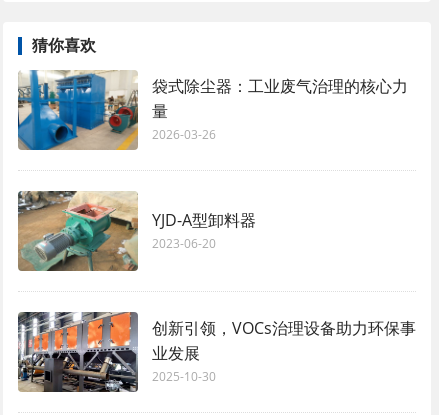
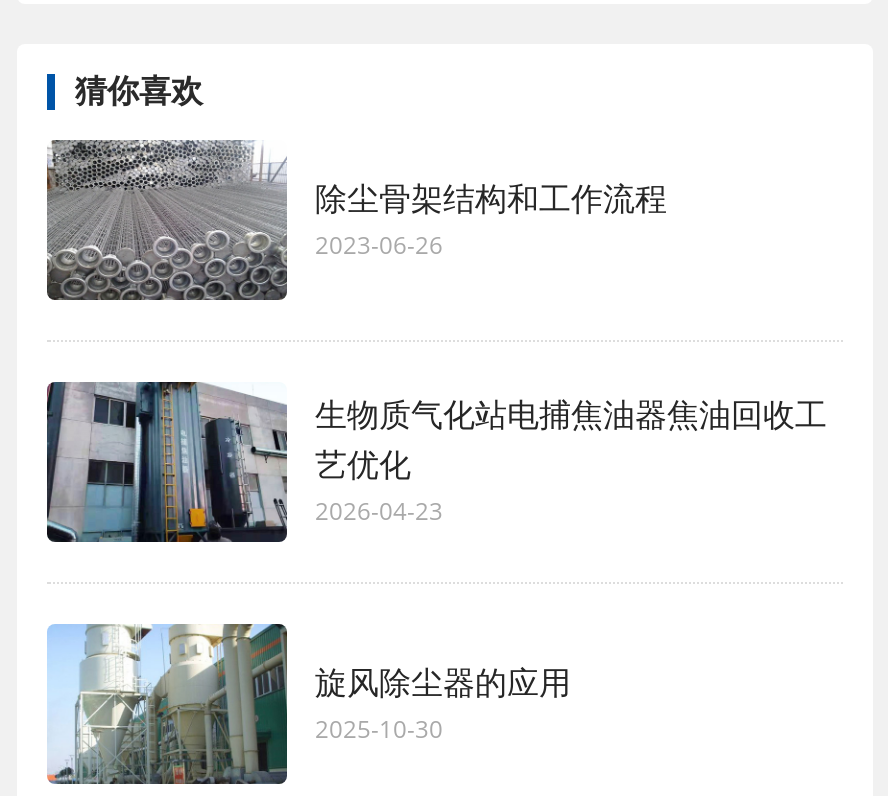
- [image]
- 袋式除尘器：工业废气治理的核心力
- 量
- 2026-03-26
+ [image]
+ 除尘骨架结构和工作流程
+ 2023-06-26

- [image]
- YJD-A型卸料器
- 2023-06-20
+ [image]
+ 生物质气化站电捕焦油器焦油回收工
+ 艺优化
+ 2026-04-23

- [image]
- 创新引领，VOCs治理设备助力环保事
- 业发展
+ [image]
+ 旋风除尘器的应用
